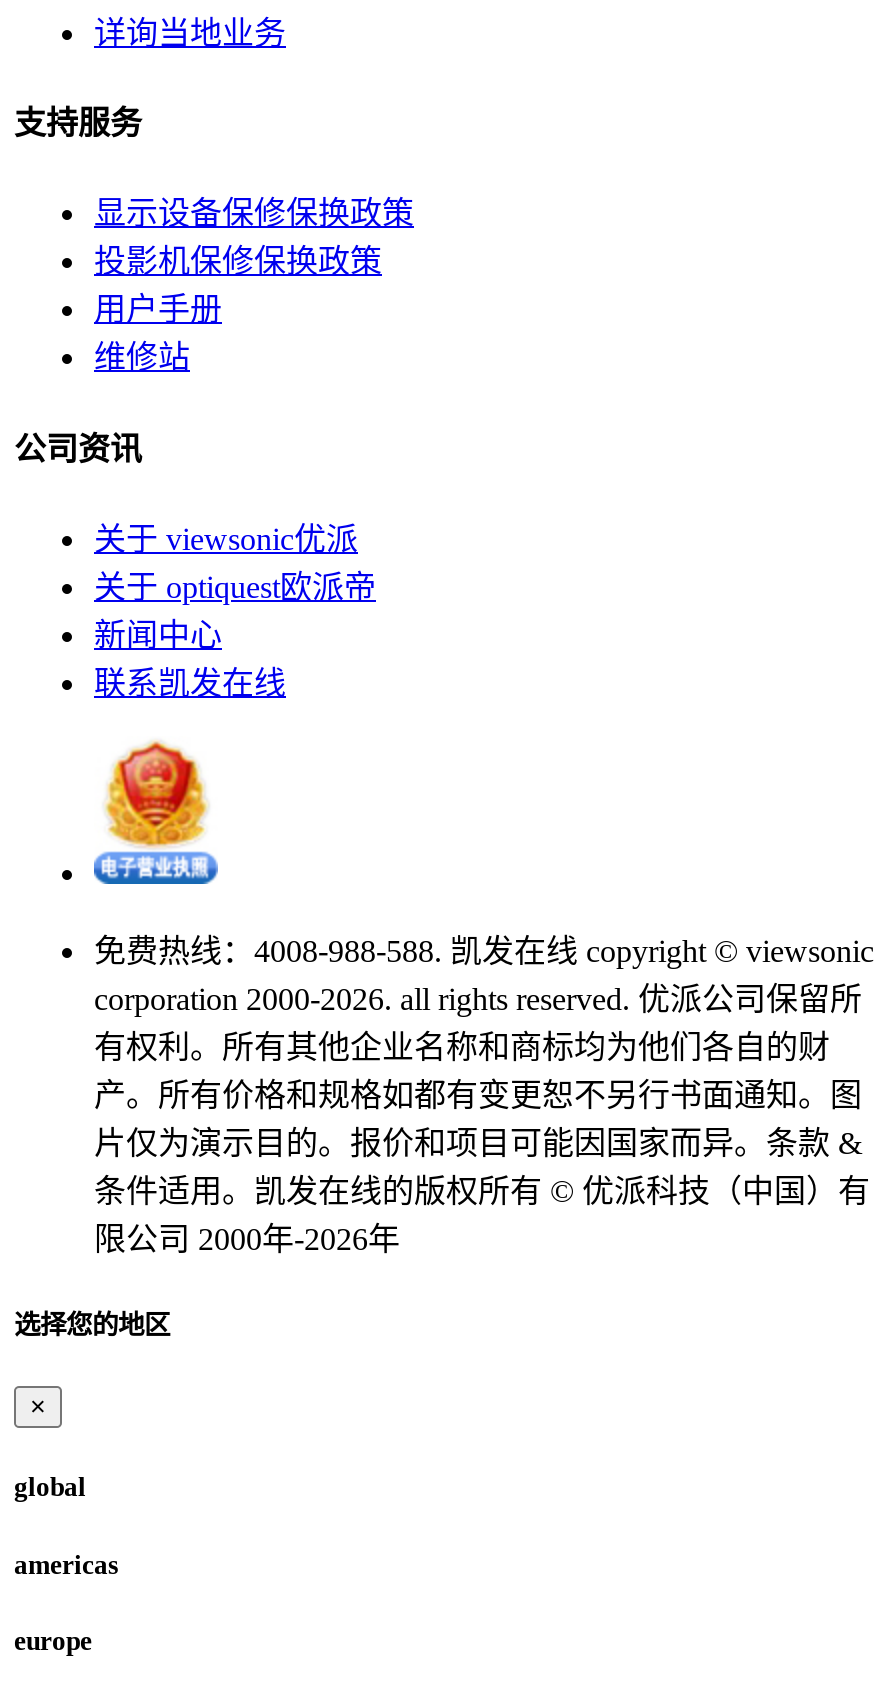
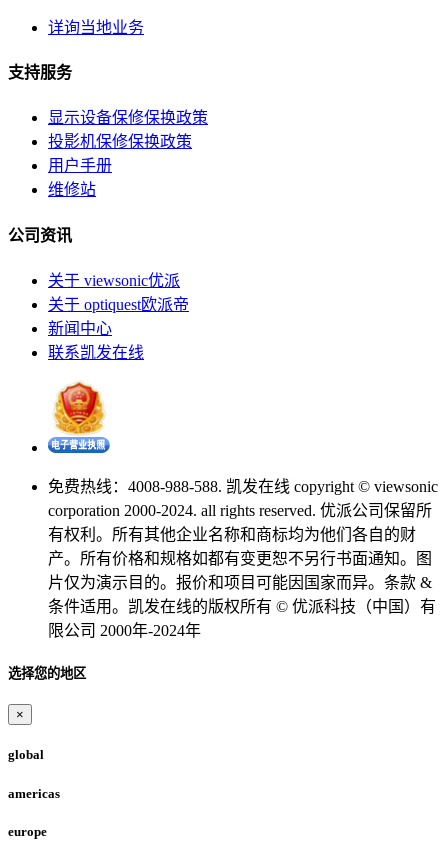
- corporation 2000-2026. all rights reserved. 优派公司保留所
+ corporation 2000-2024. all rights reserved. 优派公司保留所

- 限公司 2000年-2026年
+ 限公司 2000年-2024年
